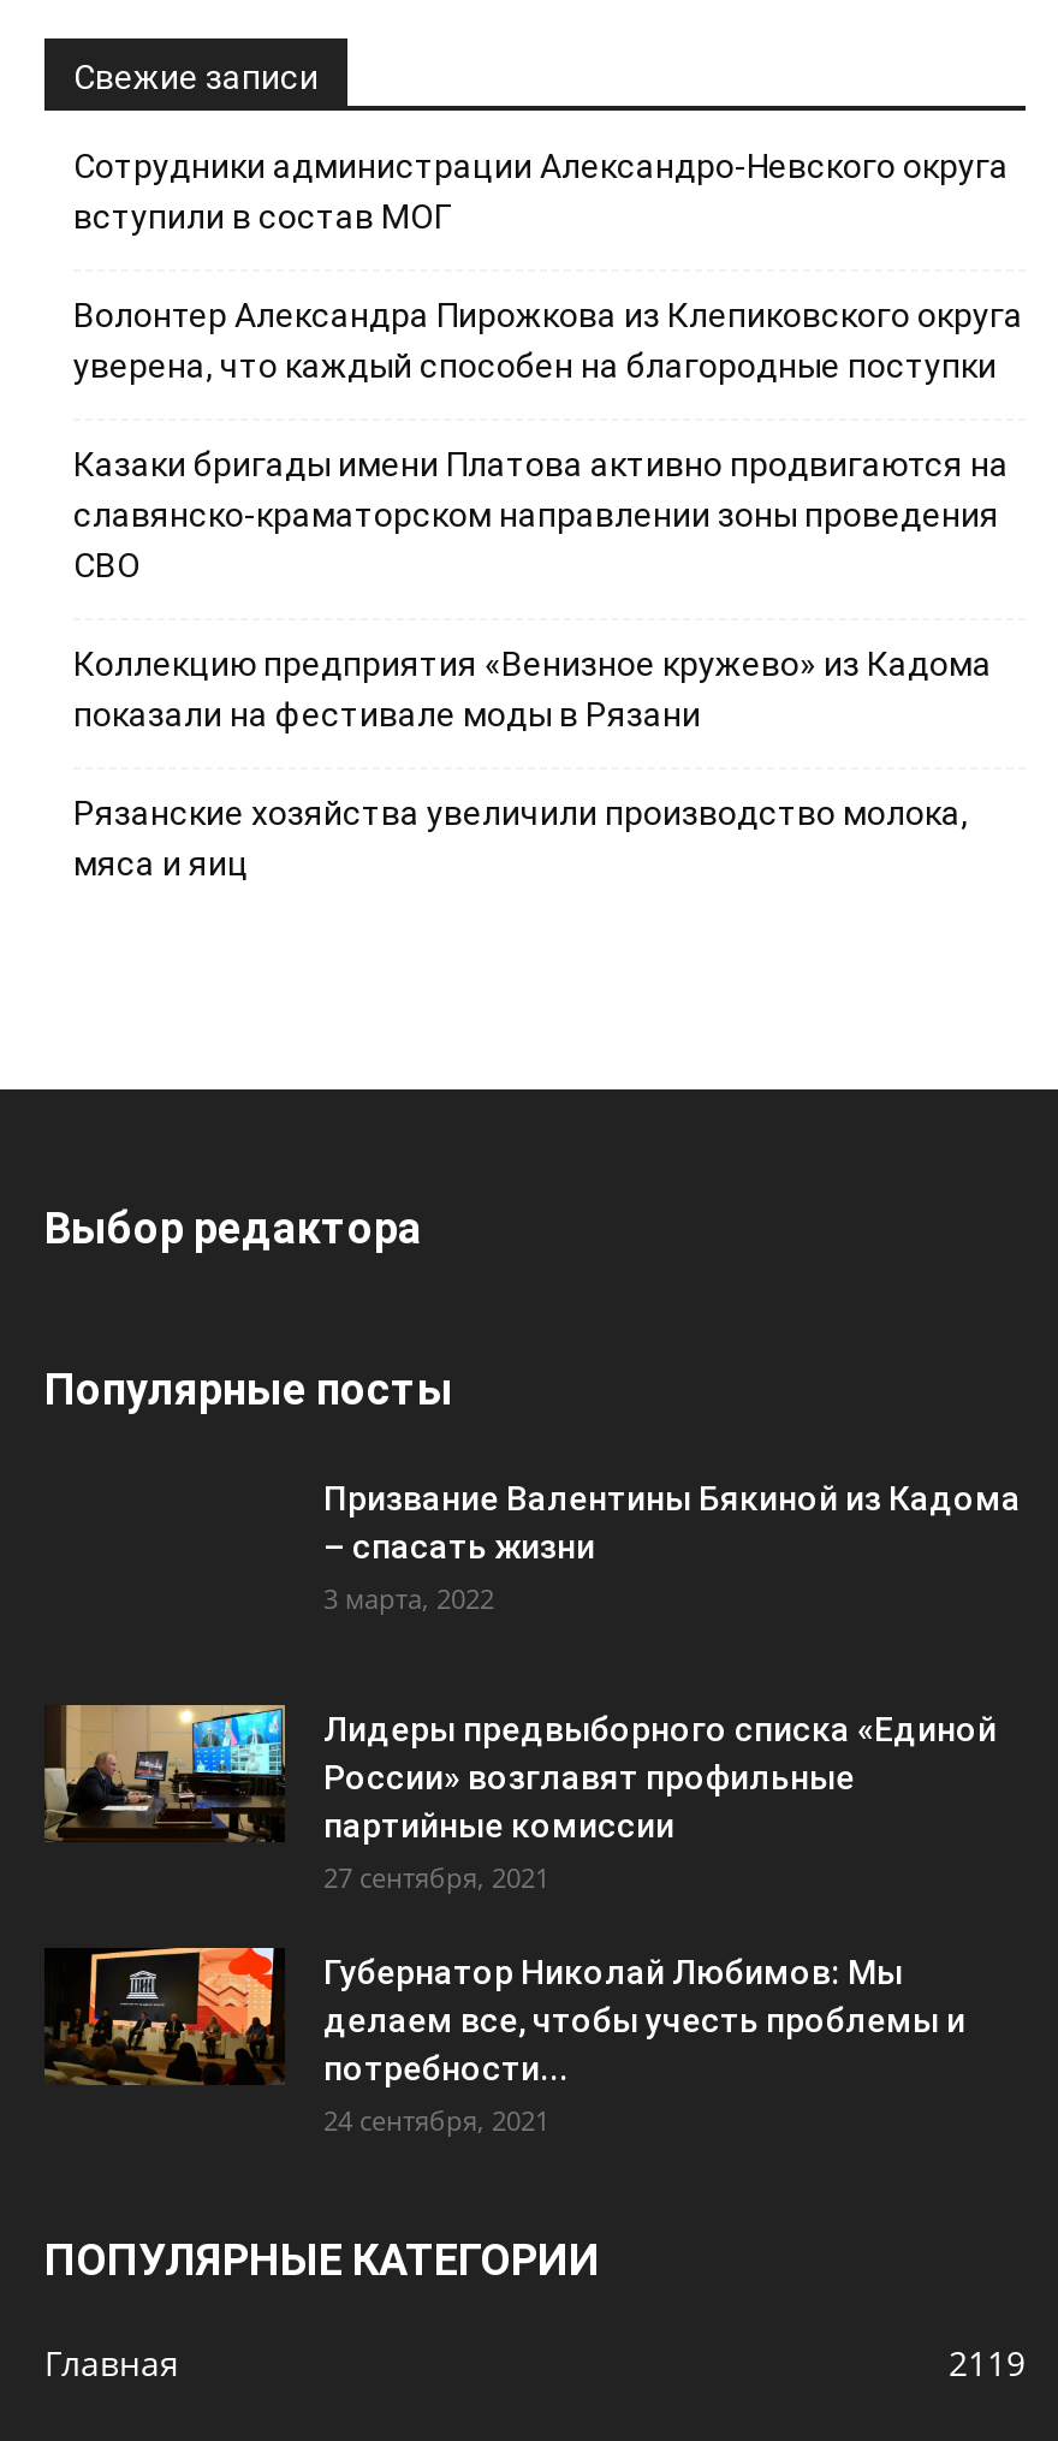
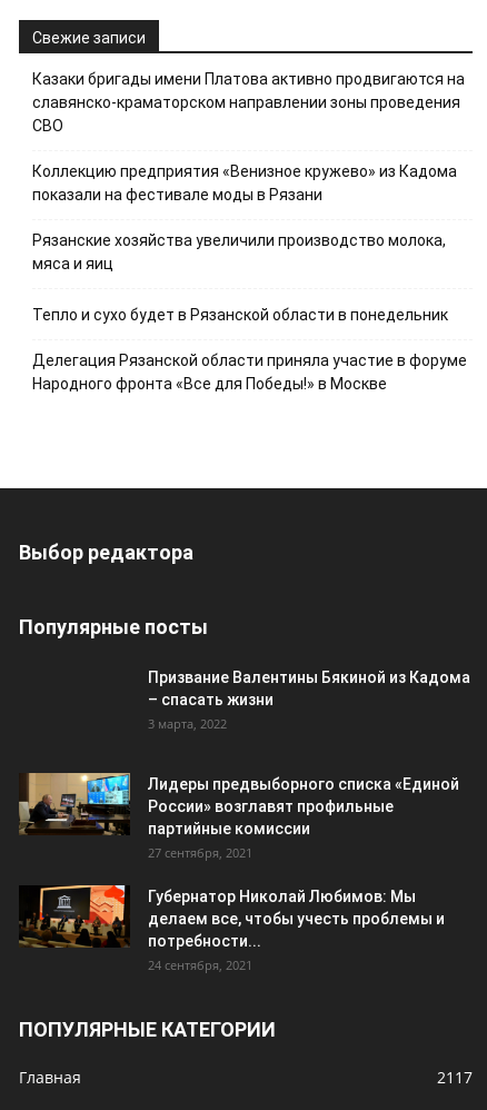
- Сотрудники администрации Александро-Невского округа
- вступили в состав МОГ
- Волонтер Александра Пирожкова из Клепиковского округа
- уверена, что каждый способен на благородные поступки

moved up: Казаки бригады имени Платова активно продвигаются на | славянско-краматорском направлении зоны проведения | СВО | Коллекцию предприятия «Венизное кружево» из Кадома | показали на фестивале моды в Рязани | Рязанские хозяйства увеличили производство молока, | мяса и яиц

+ Тепло и сухо будет в Рязанской области в понедельник
+ Делегация Рязанской области приняла участие в форуме
+ Народного фронта «Все для Победы!» в Москве

- 2119
+ 2117
